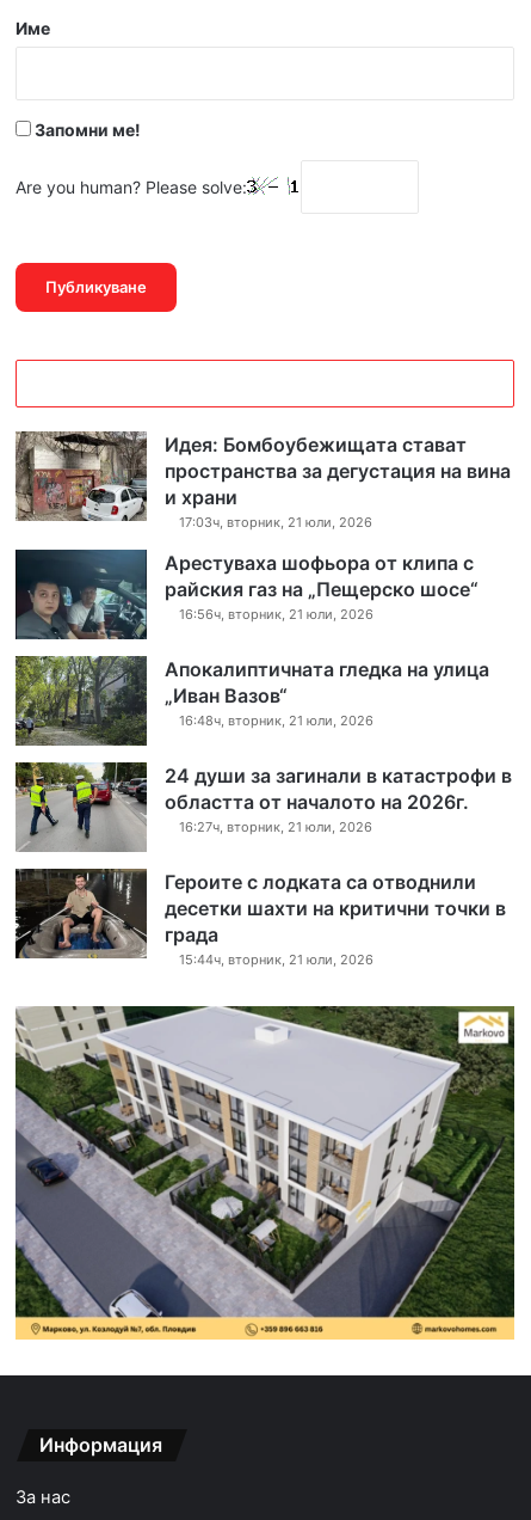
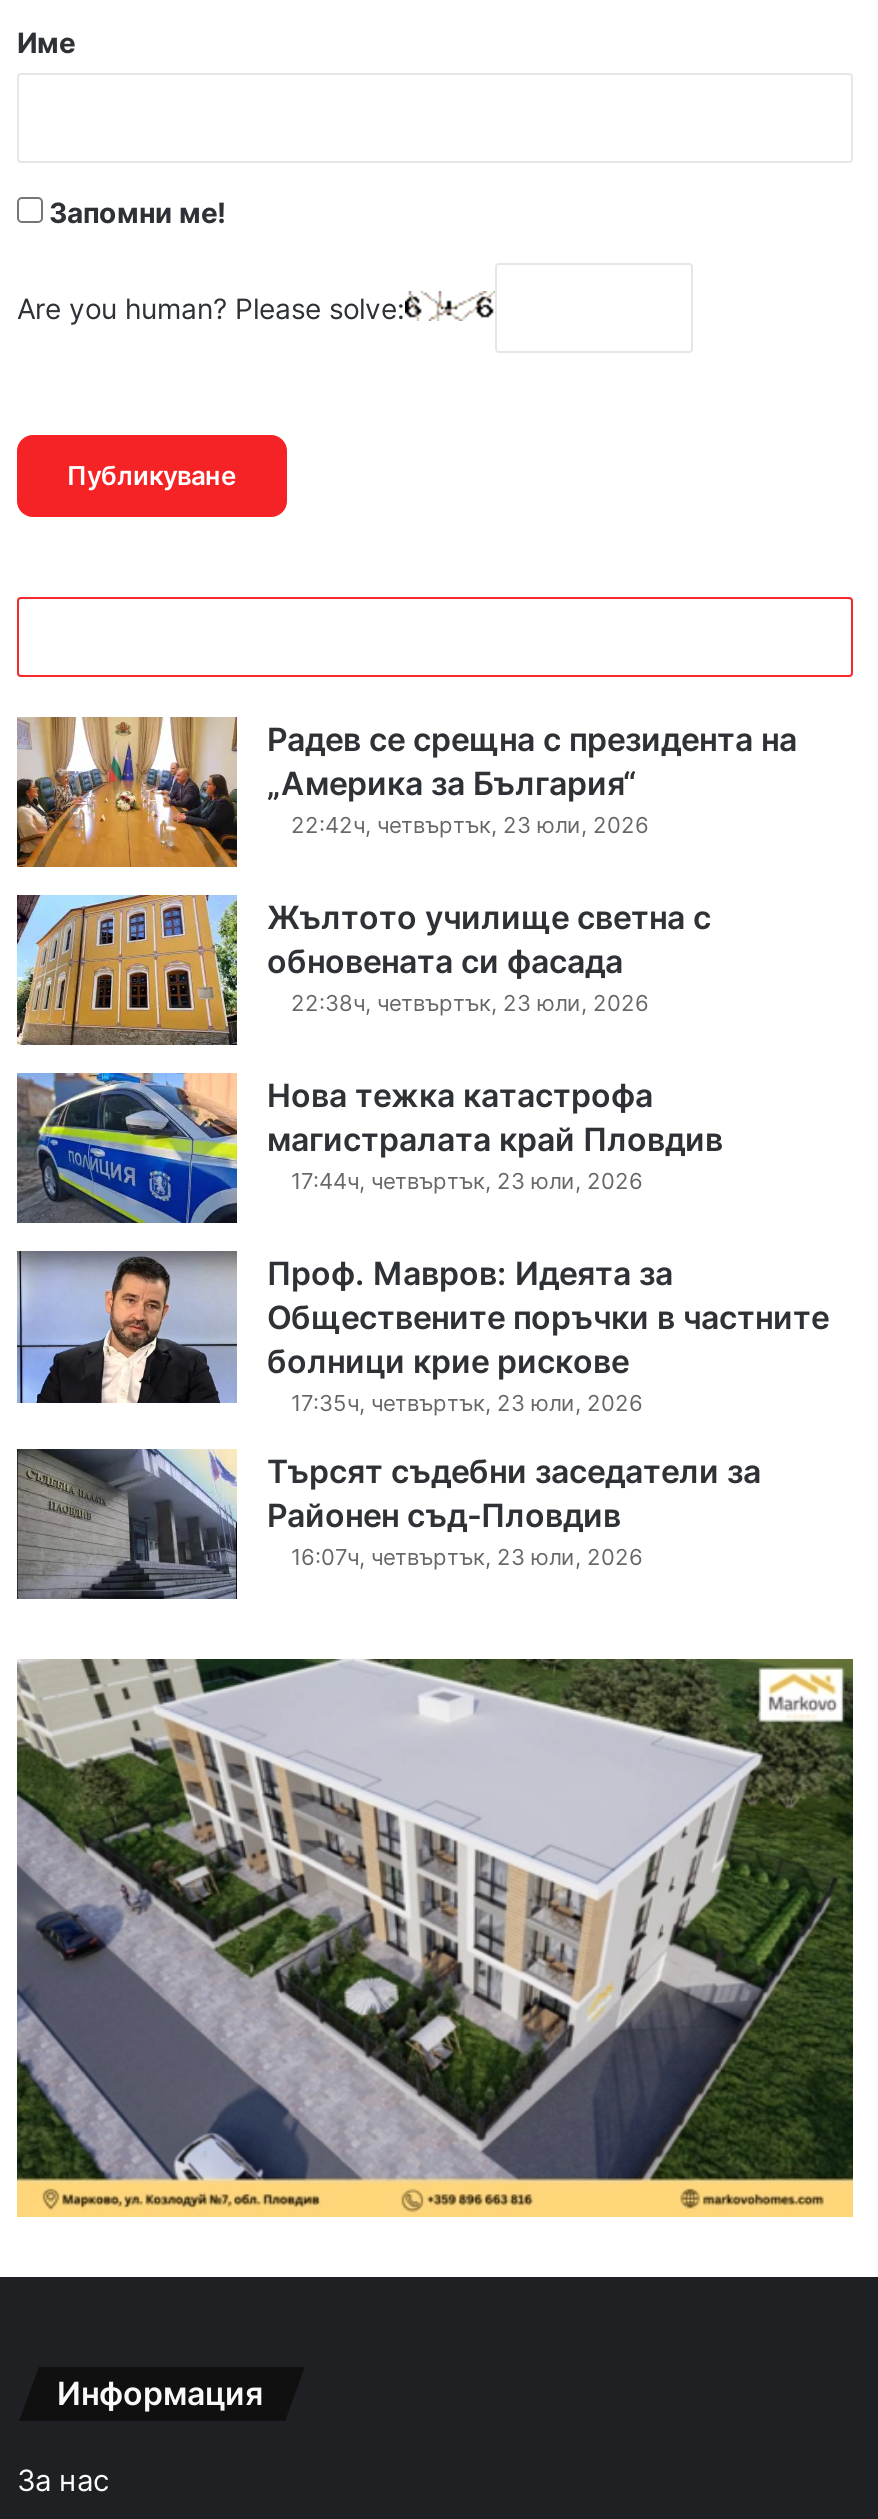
- [image]
- Идея: Бомбоубежищата стават
- пространства за дегустация на вина
- и храни
- 17:03ч, вторник, 21 юли, 2026
+ [image]
+ Радев се срещна с президента на
+ „Америка за България“
+ 22:42ч, четвъртък, 23 юли, 2026

- [image]
- Арестуваха шофьора от клипа с
- райския газ на „Пещерско шосе“
- 16:56ч, вторник, 21 юли, 2026
+ [image]
+ Жълтото училище светна с
+ обновената си фасада
+ 22:38ч, четвъртък, 23 юли, 2026

- [image]
- Апокалиптичната гледка на улица
- „Иван Вазов“
- 16:48ч, вторник, 21 юли, 2026
+ [image]
+ Нова тежка катастрофа
+ магистралата край Пловдив
+ 17:44ч, четвъртък, 23 юли, 2026

- [image]
- 24 души за загинали в катастрофи в
- областта от началото на 2026г.
- 16:27ч, вторник, 21 юли, 2026
+ [image]
+ Проф. Мавров: Идеята за
+ Обществените поръчки в частните
+ болници крие рискове
+ 17:35ч, четвъртък, 23 юли, 2026

- [image]
- Героите с лодката са отводнили
- десетки шахти на критични точки в
- града
- 15:44ч, вторник, 21 юли, 2026
+ [image]
+ Търсят съдебни заседатели за
+ Районен съд-Пловдив
+ 16:07ч, четвъртък, 23 юли, 2026
